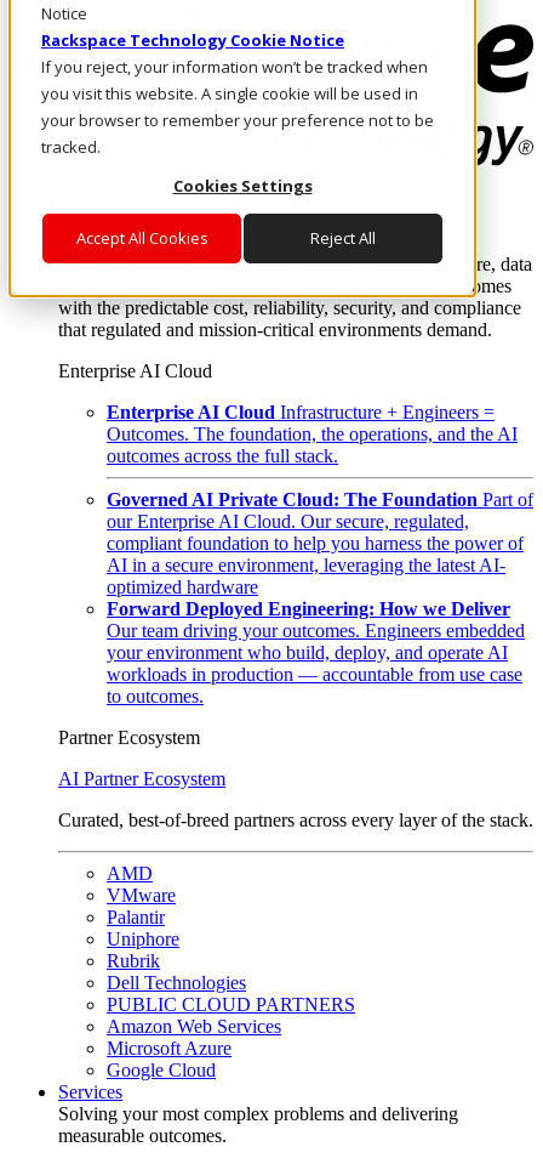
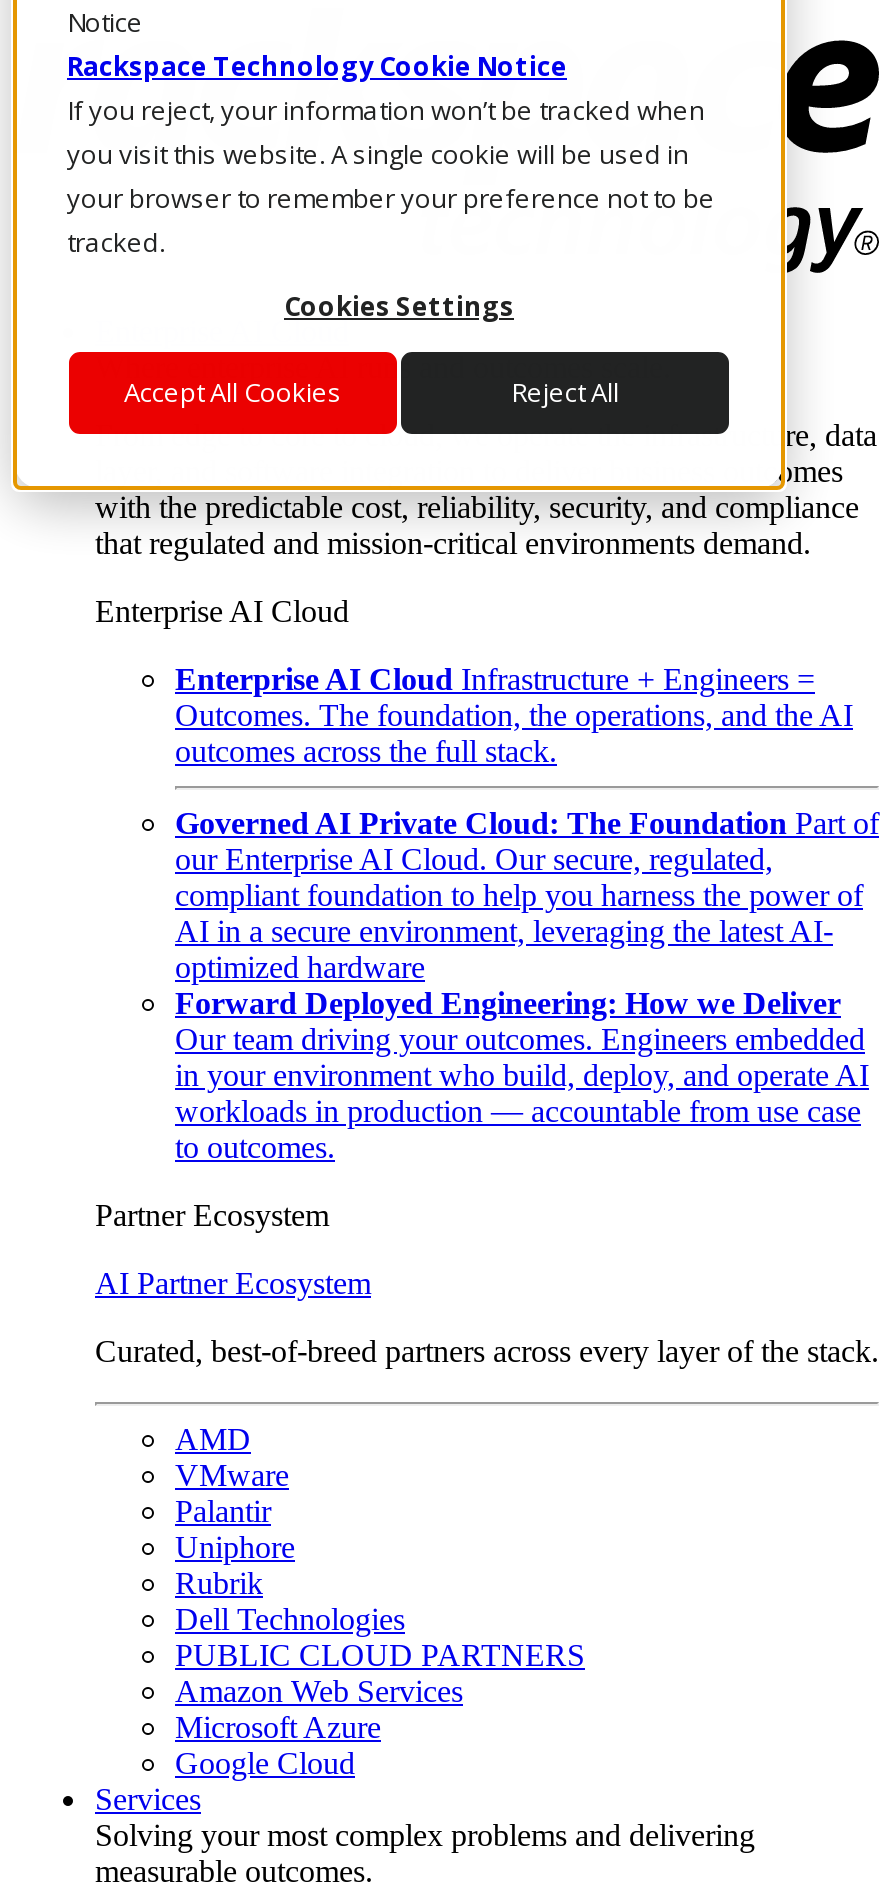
- your environment who build, deploy, and operate AI
+ in your environment who build, deploy, and operate AI
